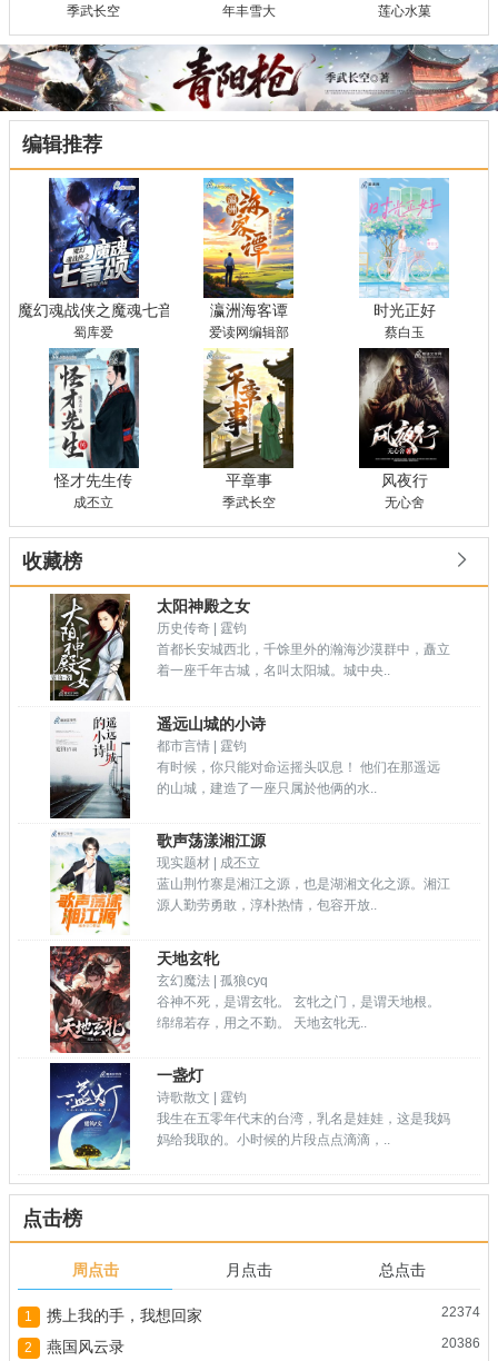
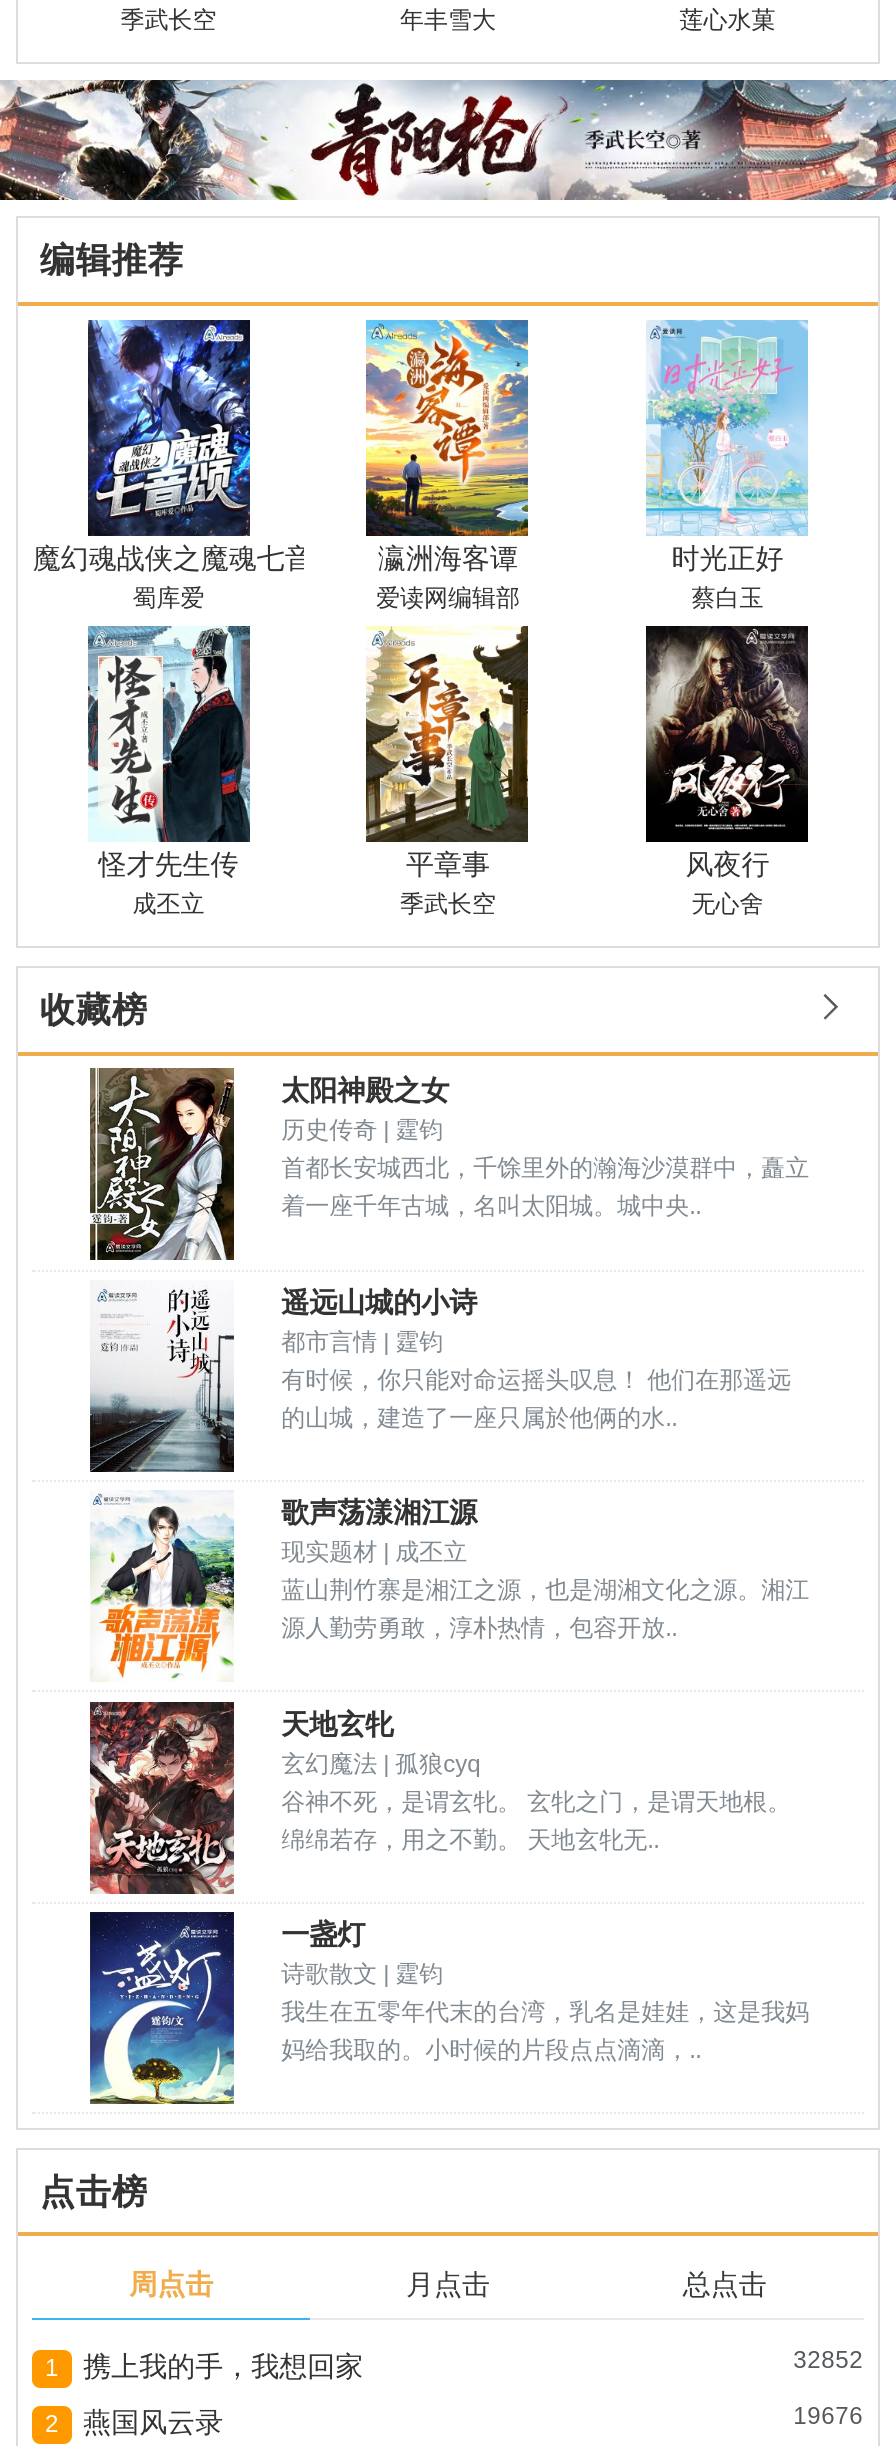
- 22374
+ 32852

- 20386
+ 19676
